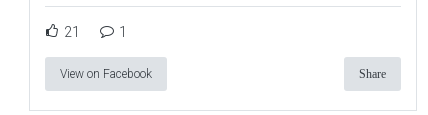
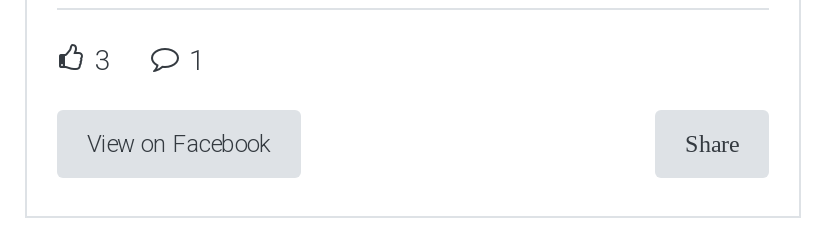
- 21
+ 3
